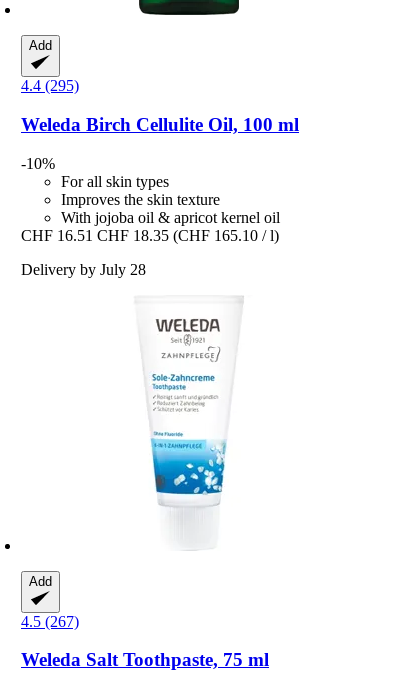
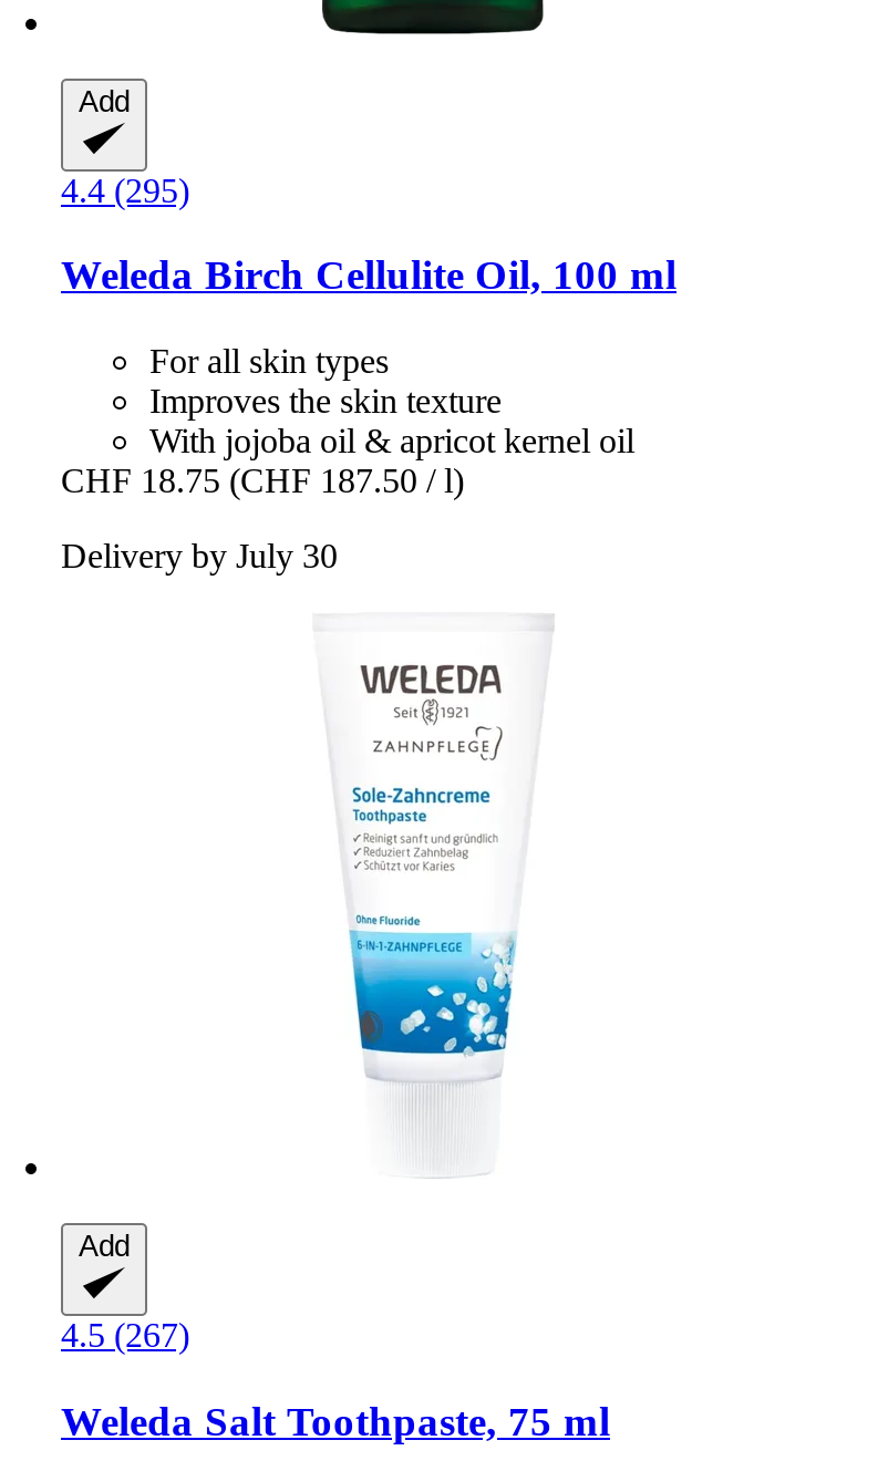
- -10%

- CHF 16.51 CHF 18.35 (CHF 165.10 / l)
+ CHF 18.75 (CHF 187.50 / l)

- Delivery by July 28
+ Delivery by July 30
